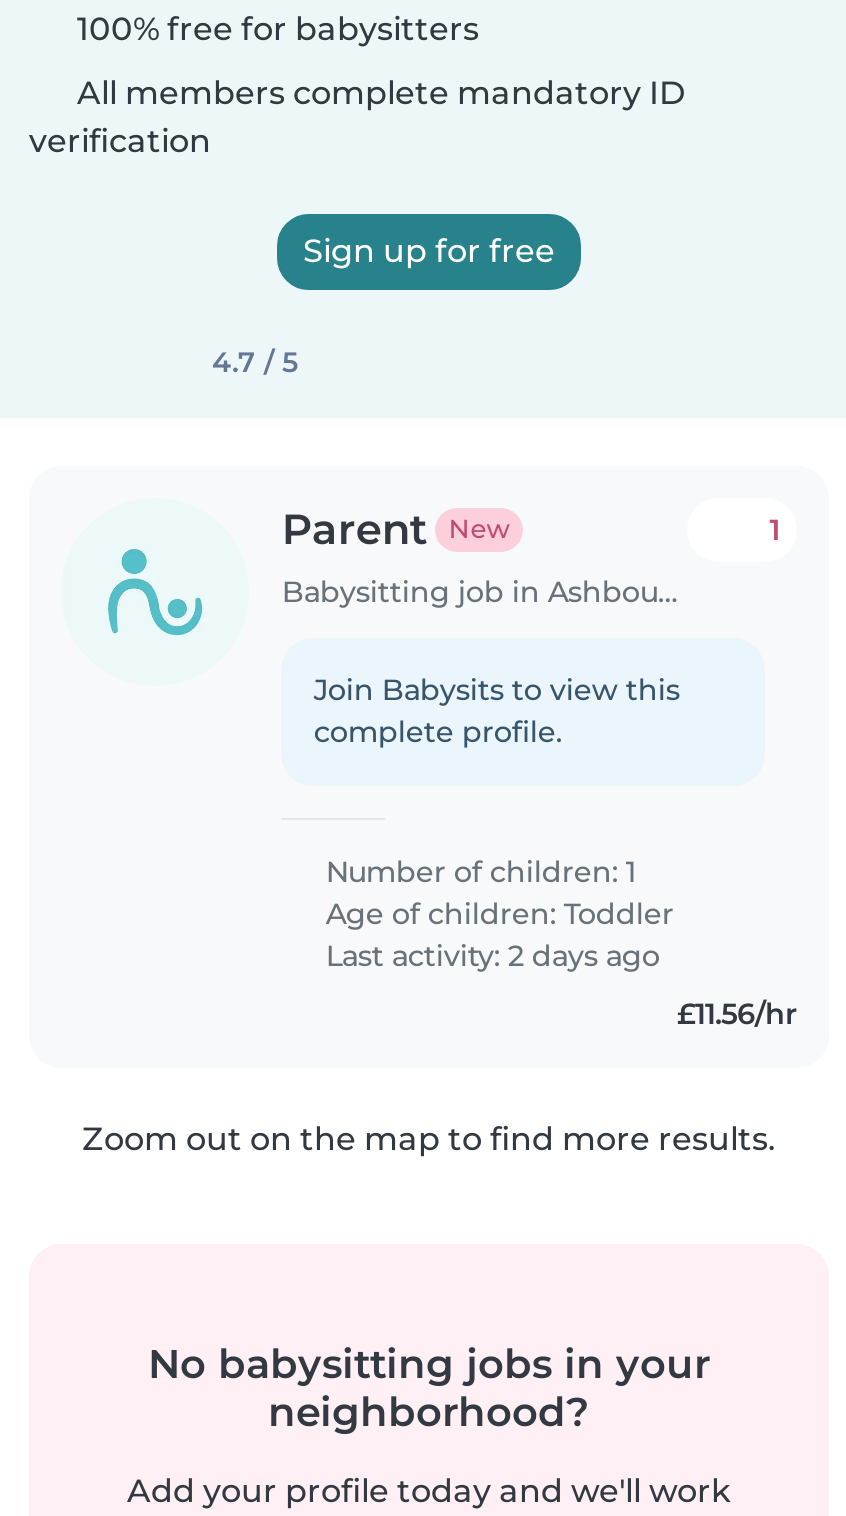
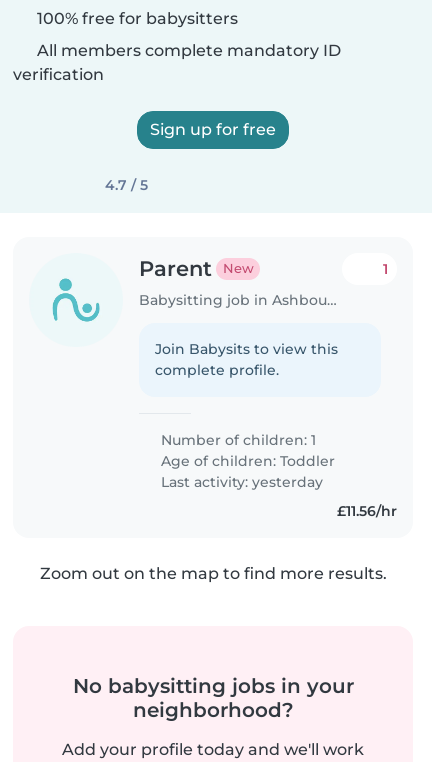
- Last activity: 2 days ago
+ Last activity: yesterday
